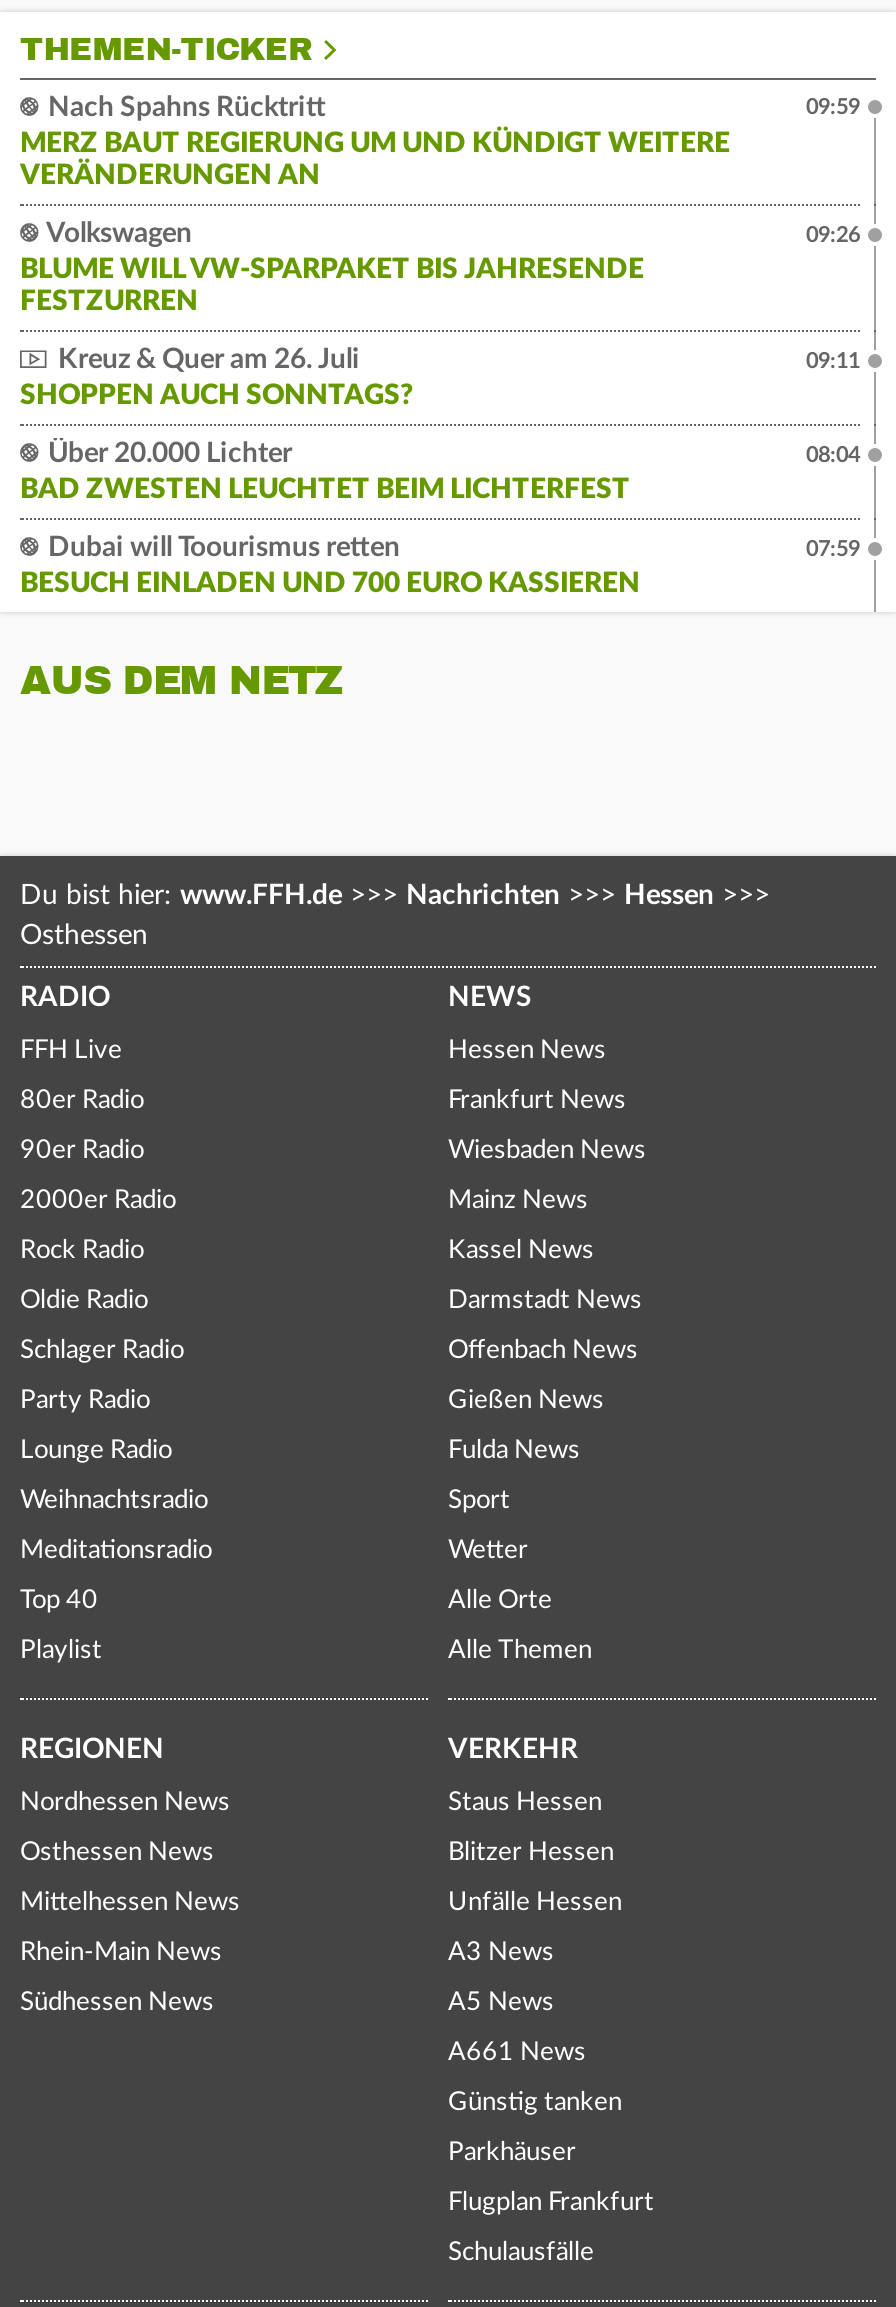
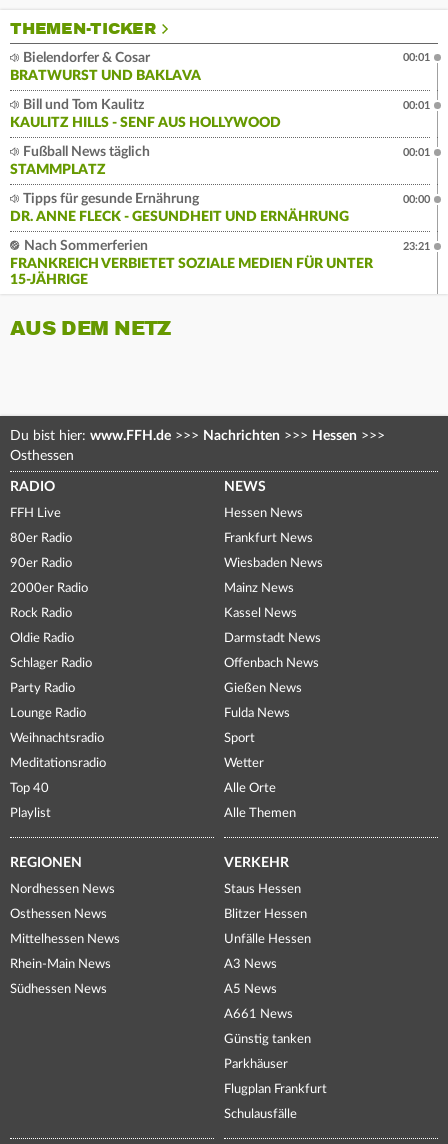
- Nach Spahns Rücktritt
- MERZ BAUT REGIERUNG UM UND KÜNDIGT WEITERE
- VERÄNDERUNGEN AN
+ Bielendorfer & Cosar
+ BRATWURST UND BAKLAVA

- 09:59
+ 00:01

- Volkswagen
- BLUME WILL VW-SPARPAKET BIS JAHRESENDE
- FESTZURREN
+ Bill und Tom Kaulitz
+ KAULITZ HILLS - SENF AUS HOLLYWOOD

- 09:26
+ 00:01

- Kreuz & Quer am 26. Juli
- SHOPPEN AUCH SONNTAGS?
+ Fußball News täglich
+ STAMMPLATZ

- 09:11
+ 00:01

- Über 20.000 Lichter
- BAD ZWESTEN LEUCHTET BEIM LICHTERFEST
+ Tipps für gesunde Ernährung
+ DR. ANNE FLECK - GESUNDHEIT UND ERNÄHRUNG

- 08:04
+ 00:00

- Dubai will Toourismus retten
- BESUCH EINLADEN UND 700 EURO KASSIEREN
+ Nach Sommerferien
+ FRANKREICH VERBIETET SOZIALE MEDIEN FÜR UNTER
+ 15-JÄHRIGE

- 07:59
+ 23:21
